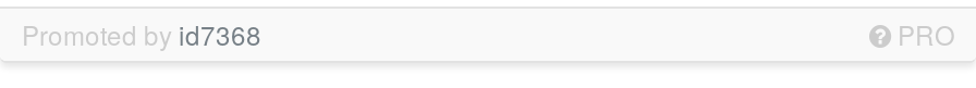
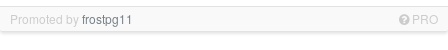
- Promoted by id7368
+ Promoted by frostpg11
